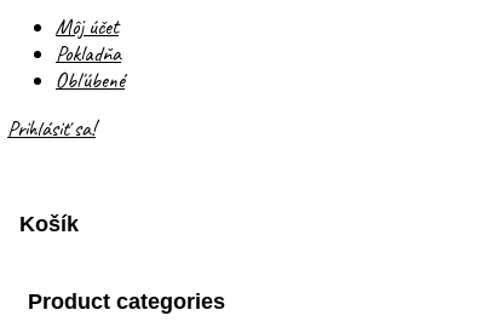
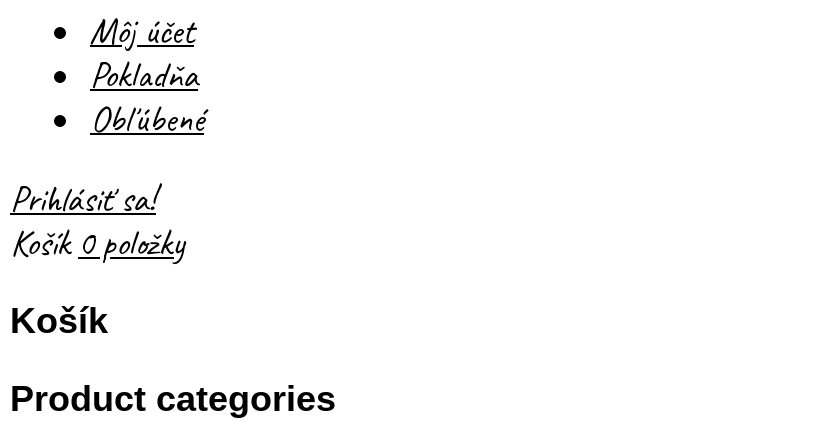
+ Košík 0 položky
